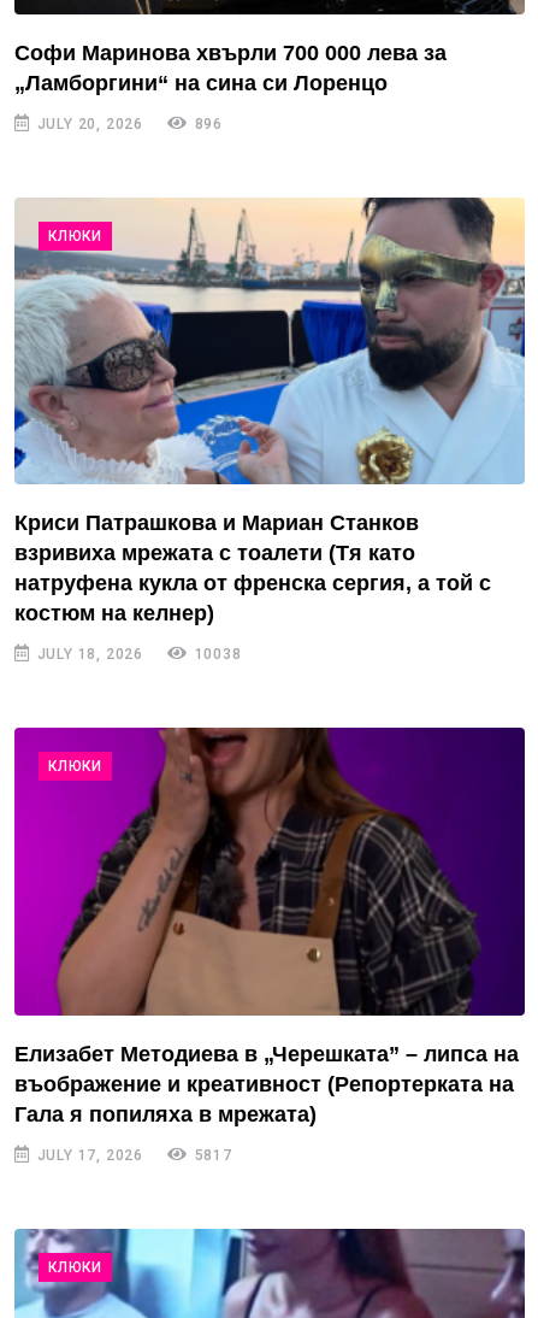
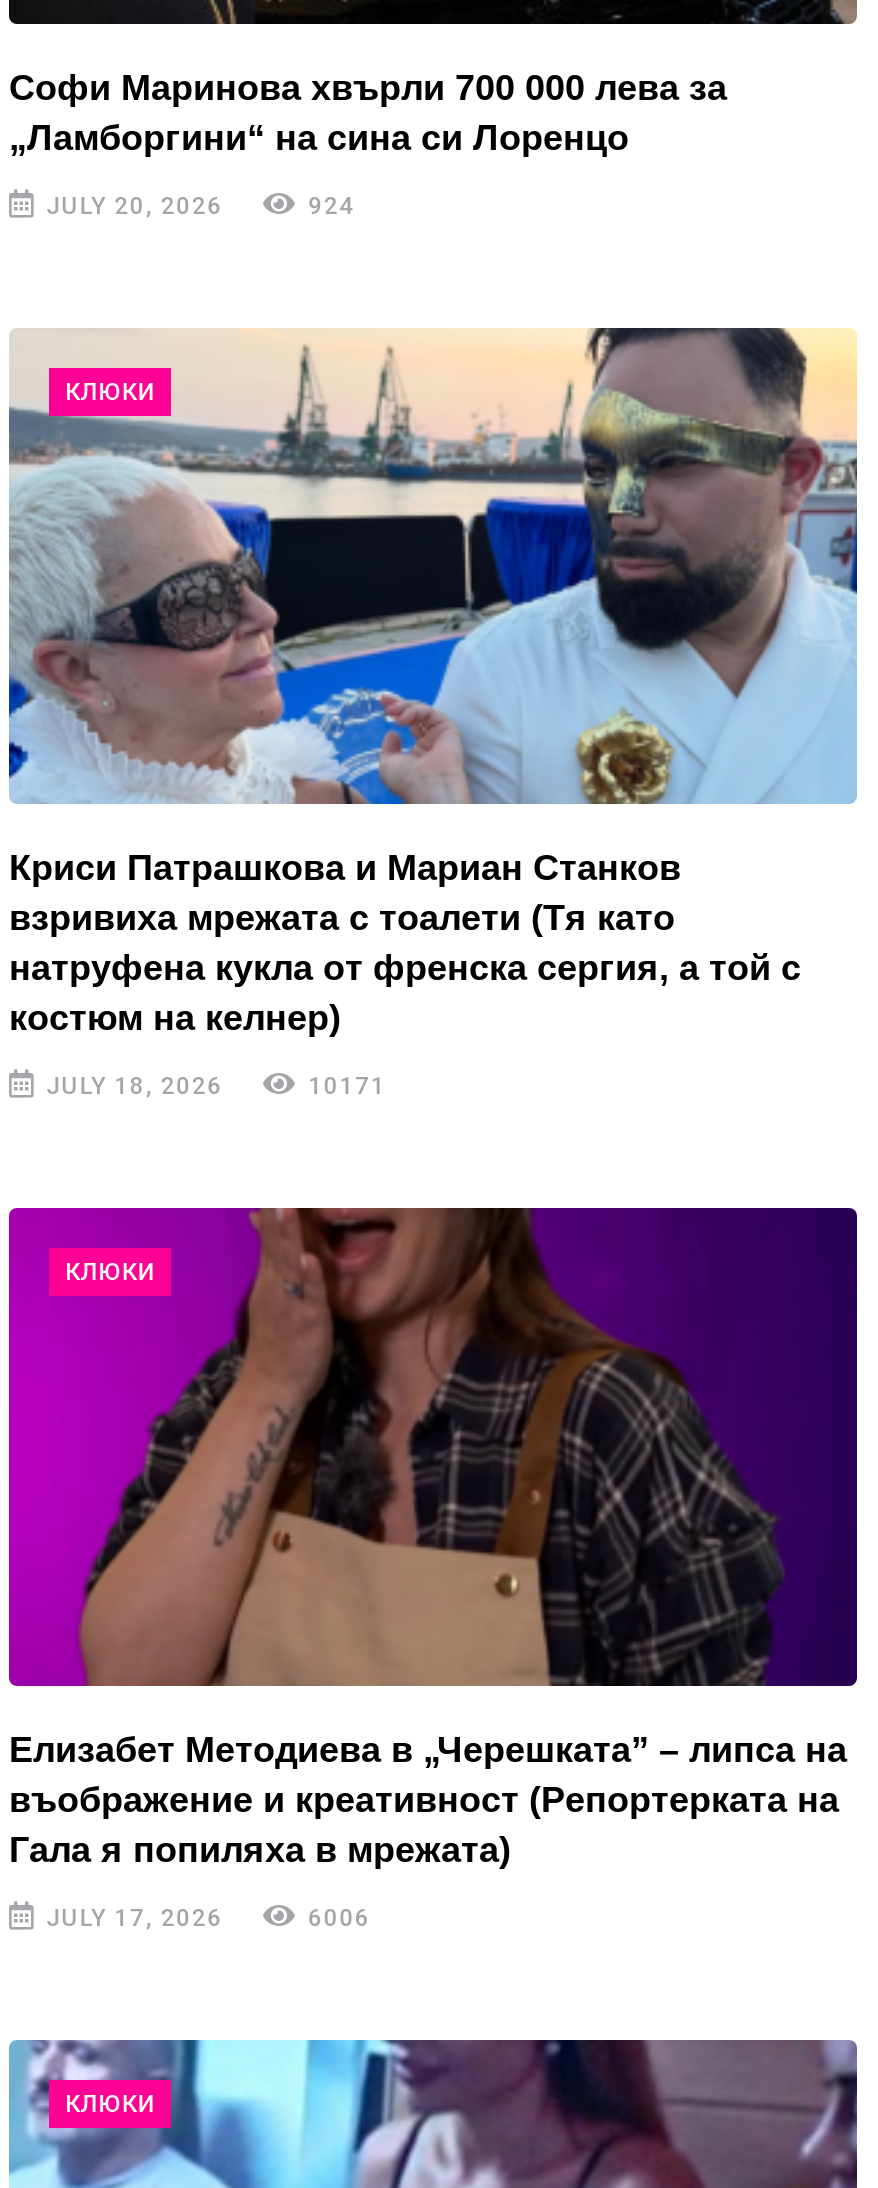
- 896
+ 924

- 10038
+ 10171

- 5817
+ 6006
